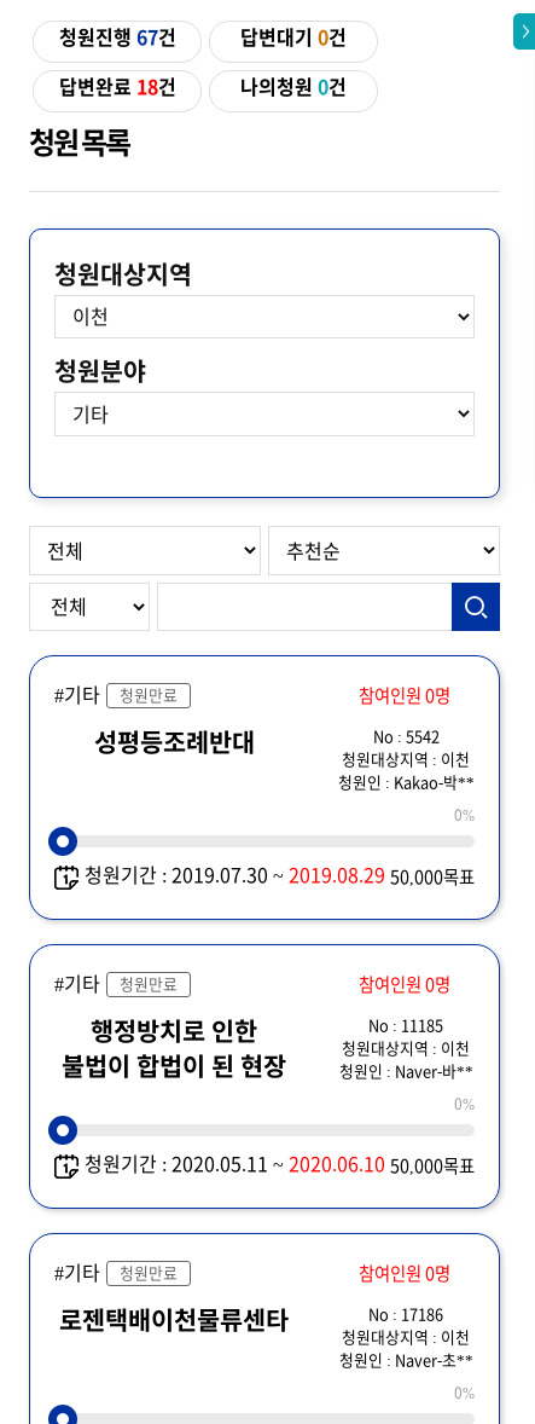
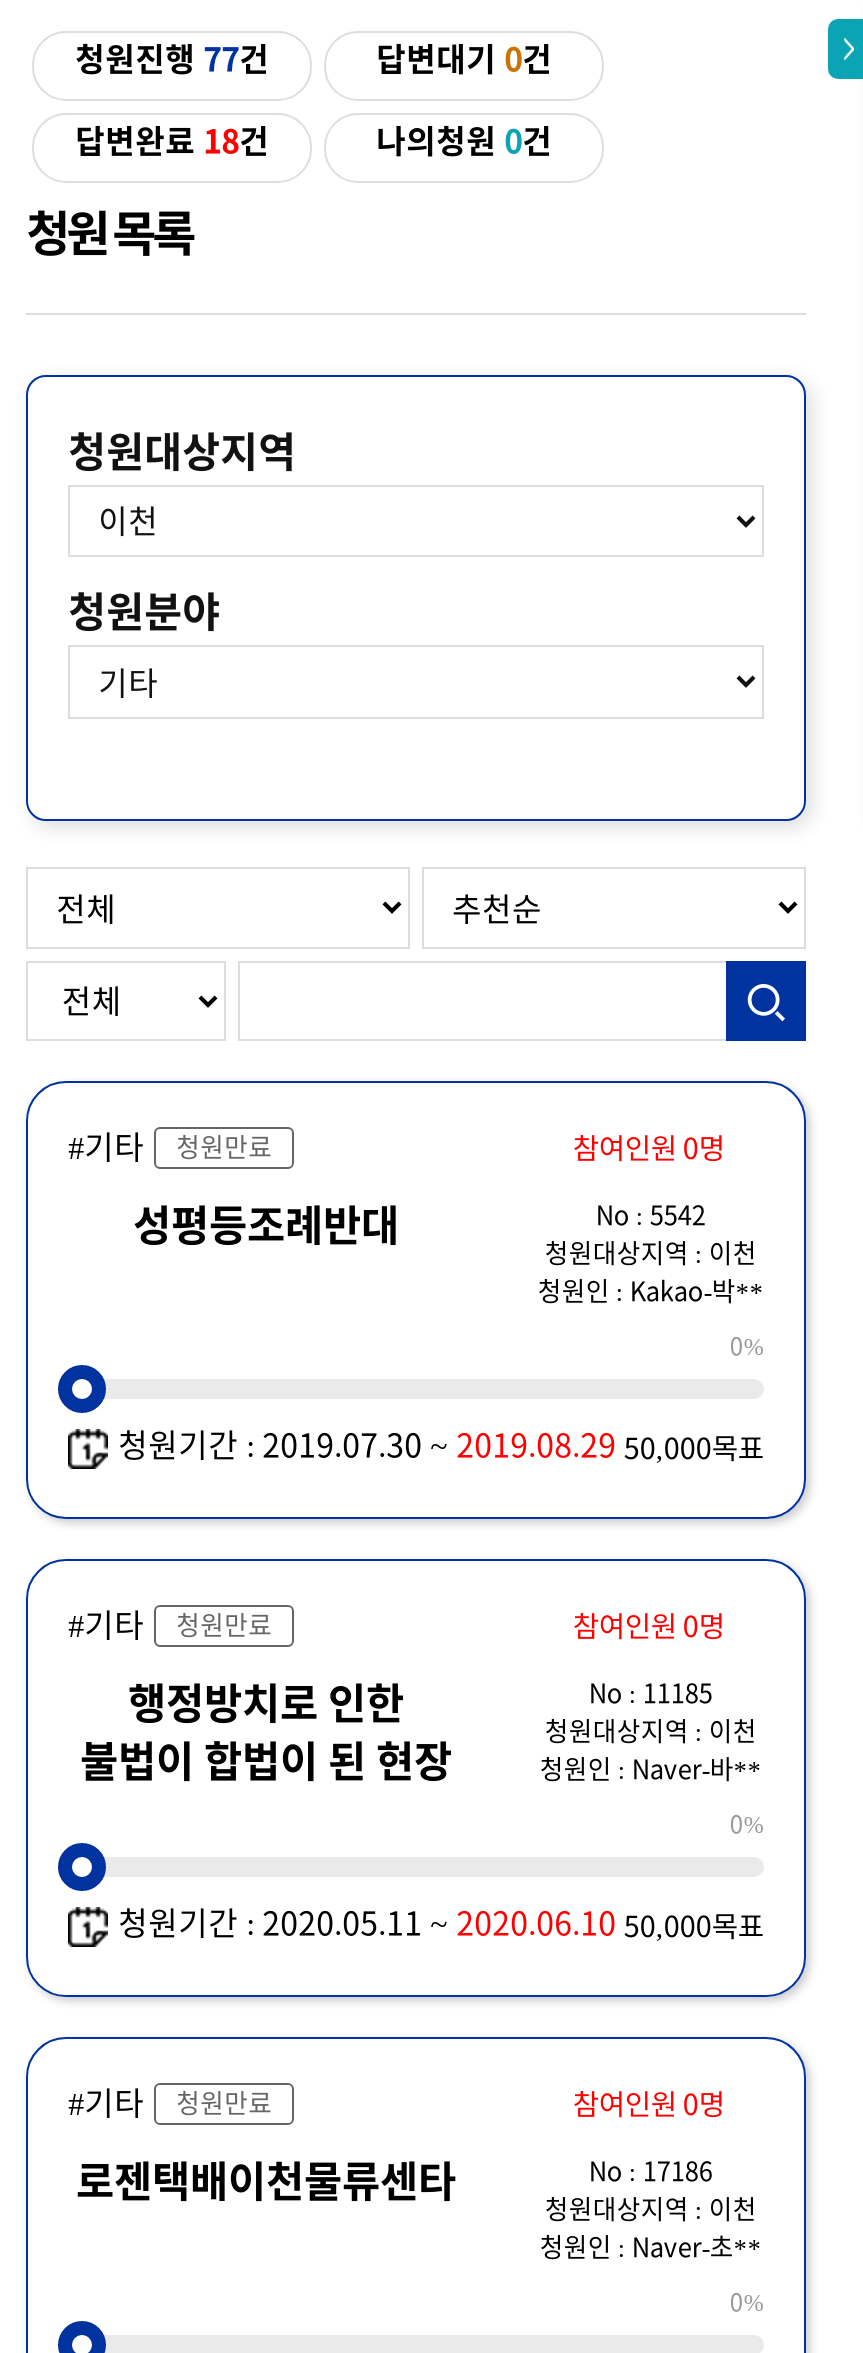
- 청원진행 67건
+ 청원진행 77건
